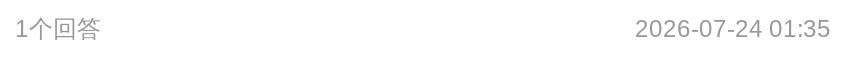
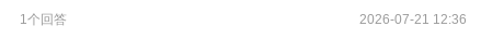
- 2026-07-24 01:35
+ 2026-07-21 12:36
